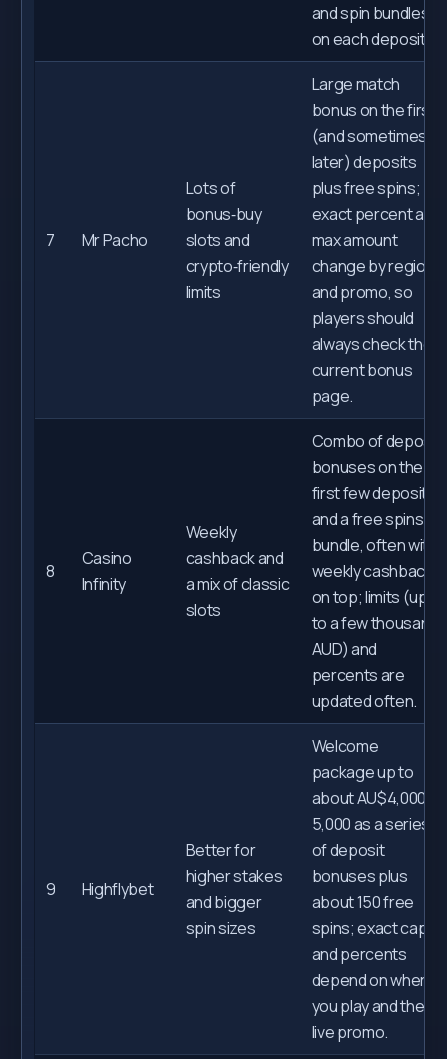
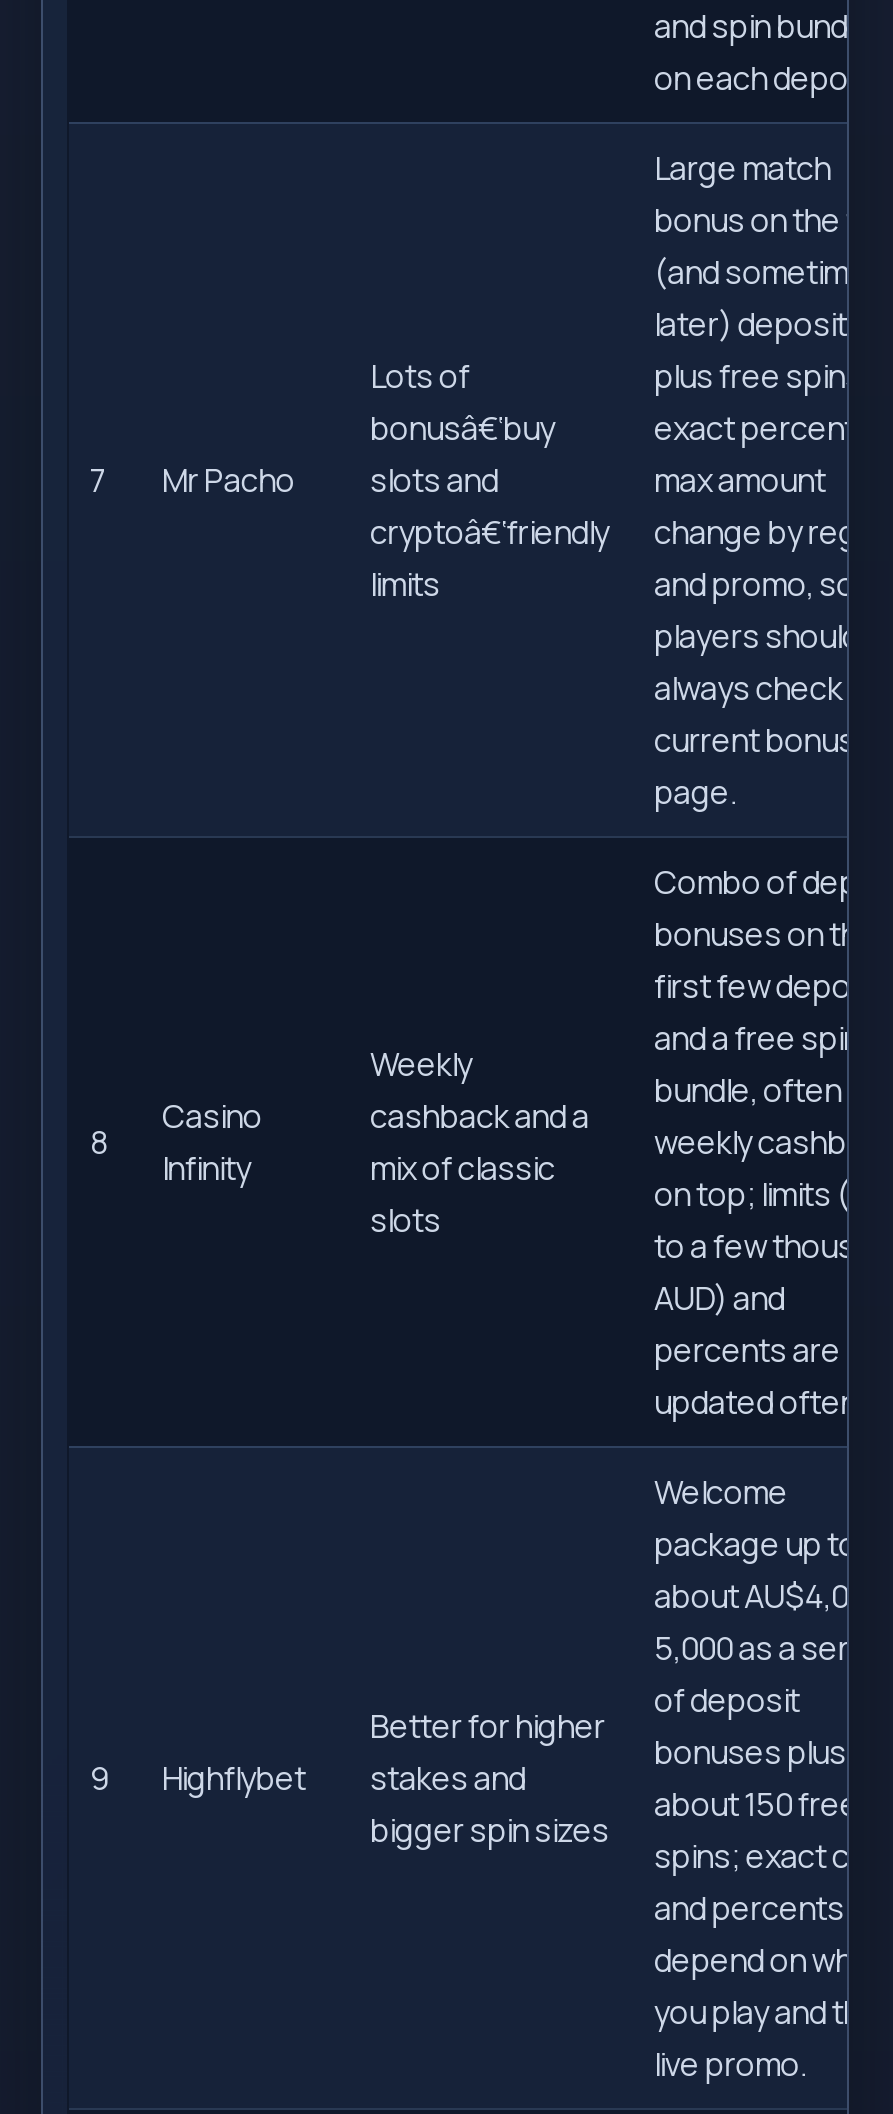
- bonus‑buy
+ bonusâ€‘buy

- crypto‑friendly
+ cryptoâ€‘friendly
